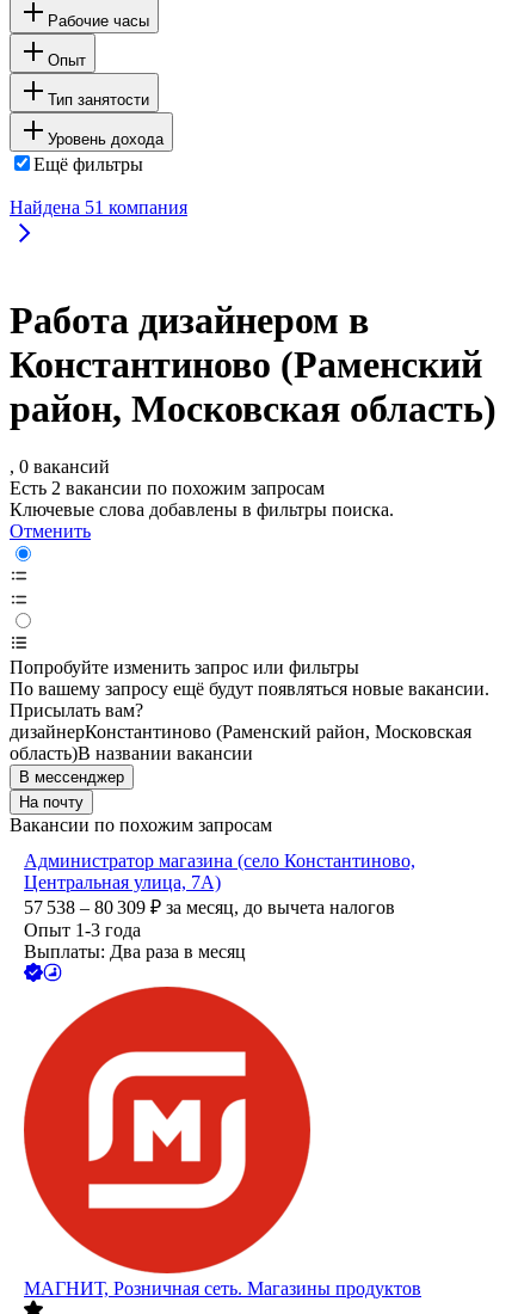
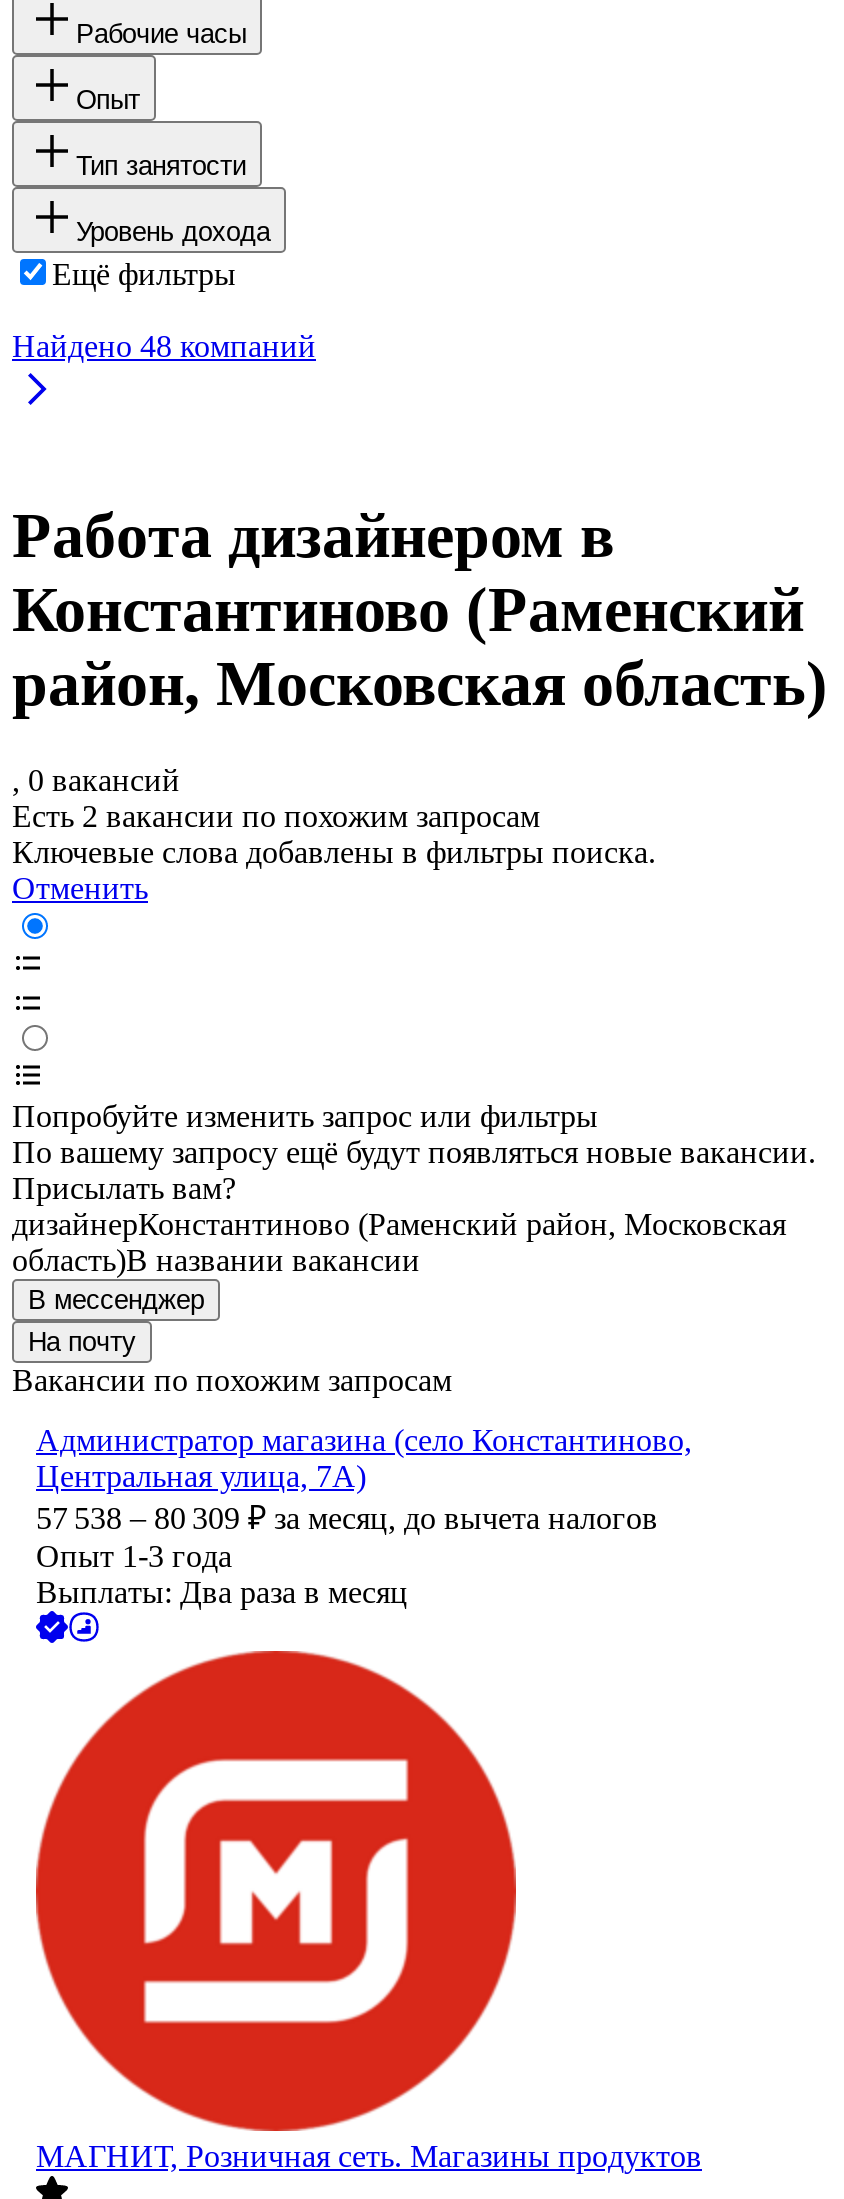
- Найдена 51 компания
+ Найдено 48 компаний
